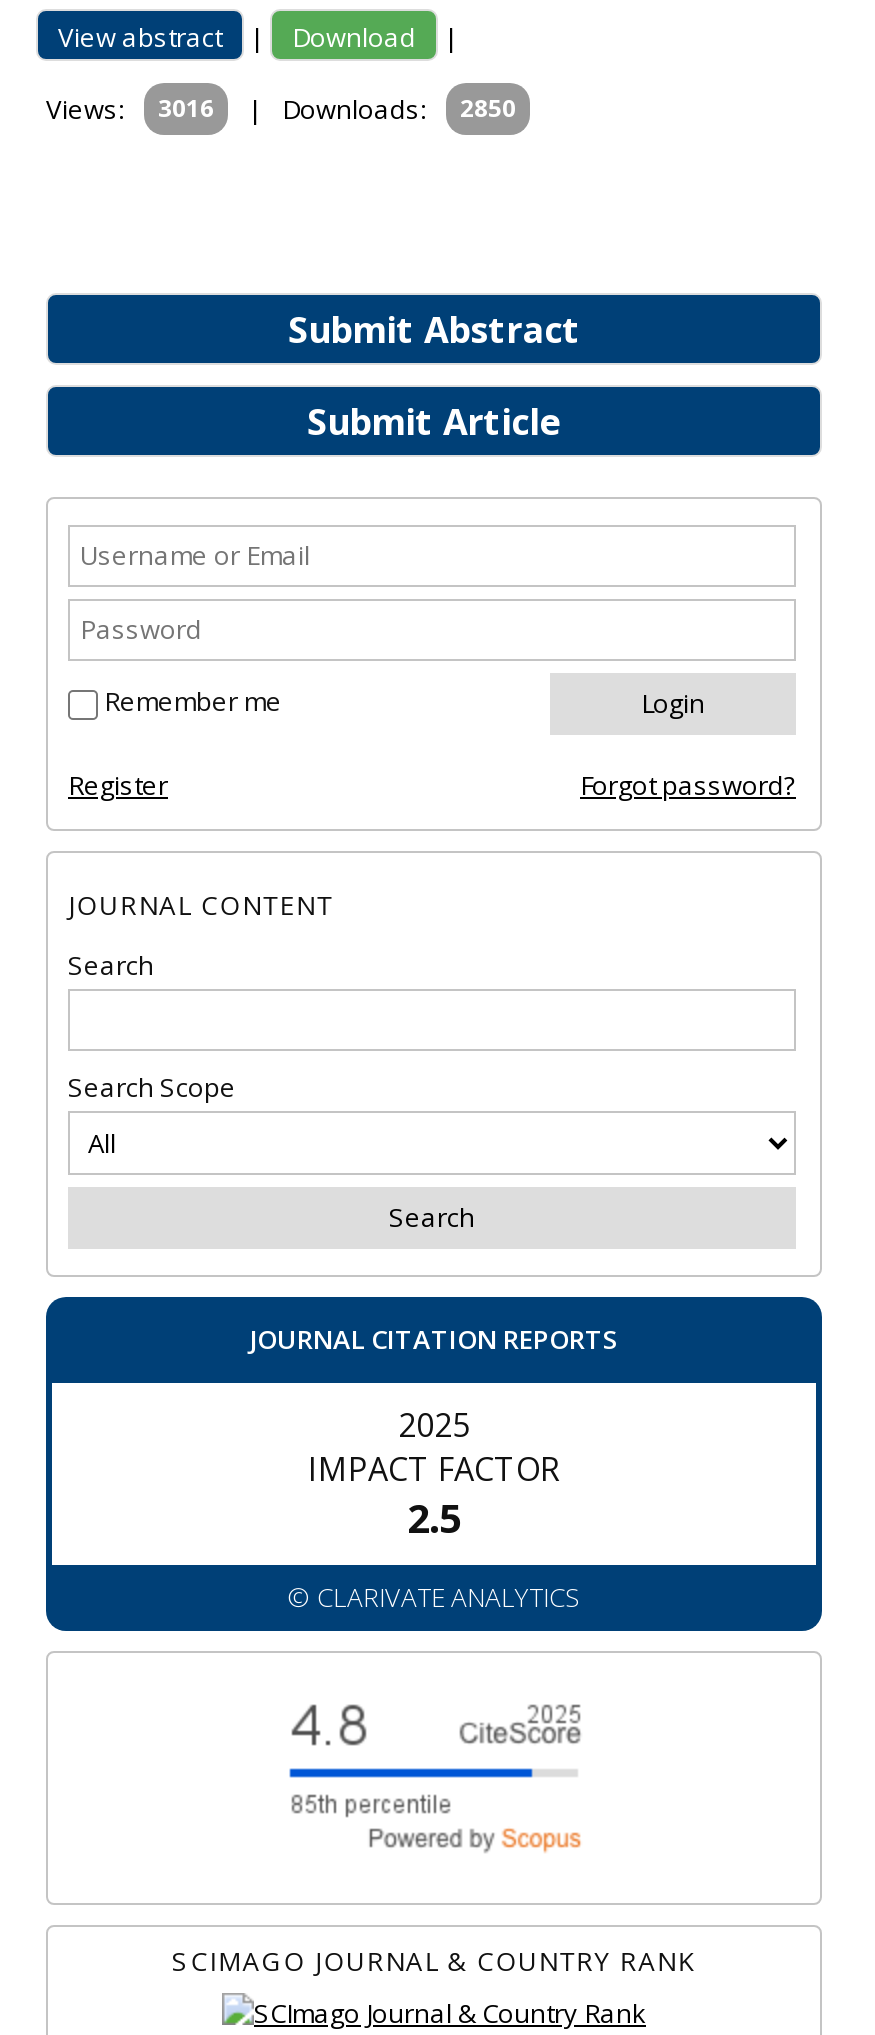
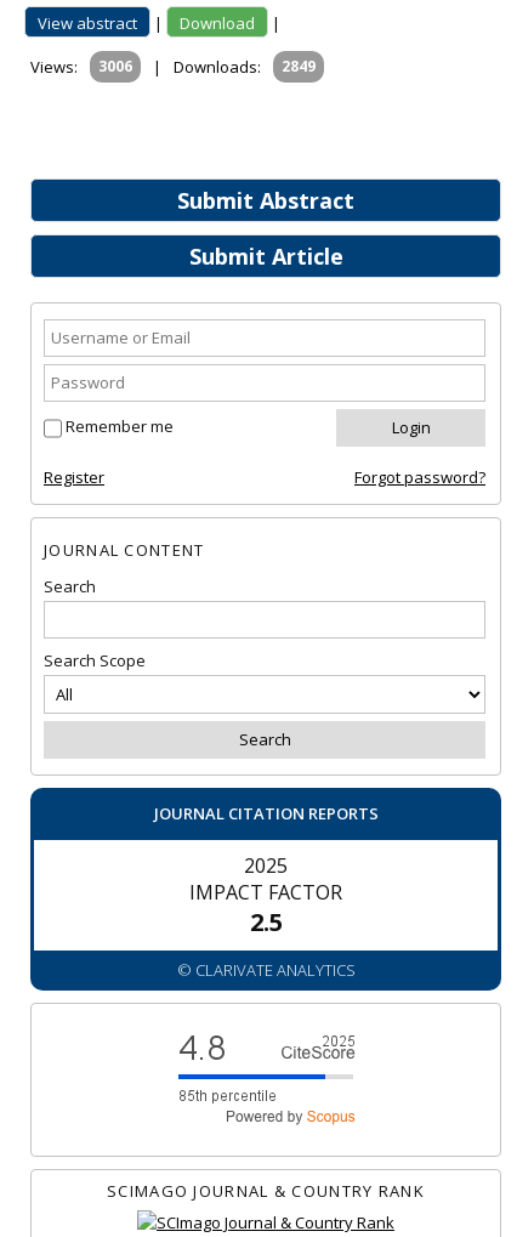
- 3016
+ 3006

- 2850
+ 2849
